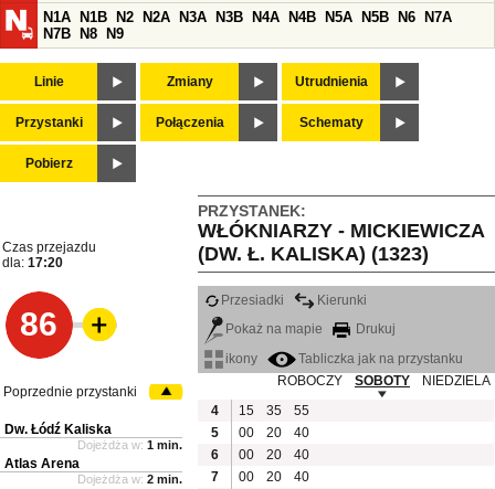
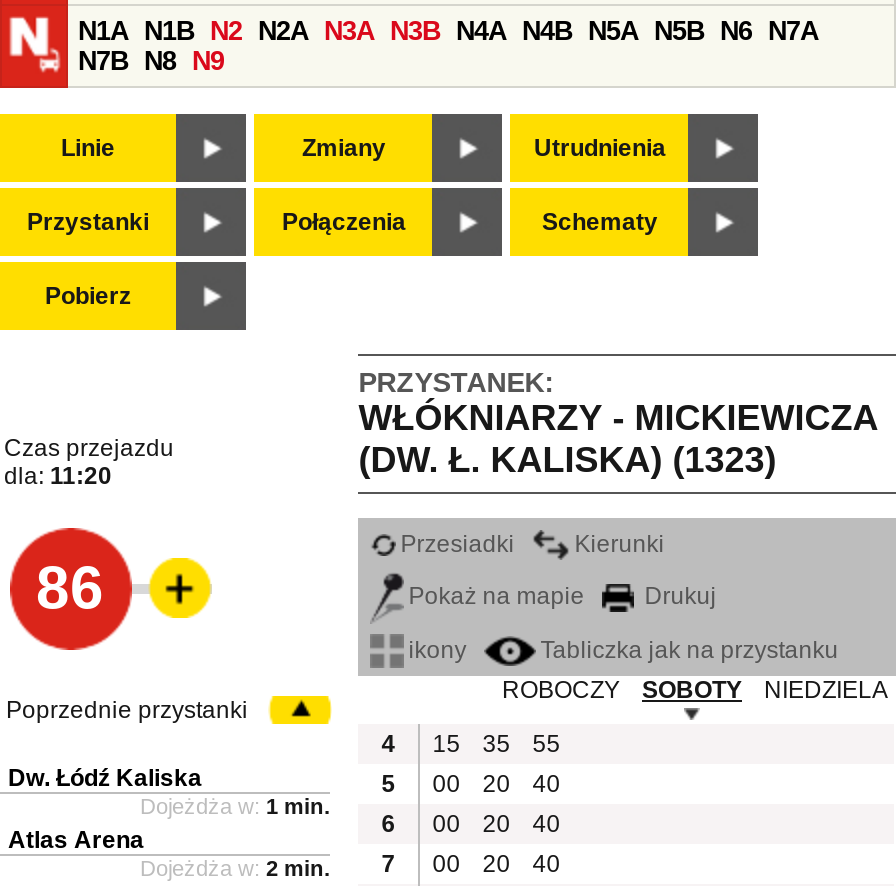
- dla: 17:20
+ dla: 11:20
